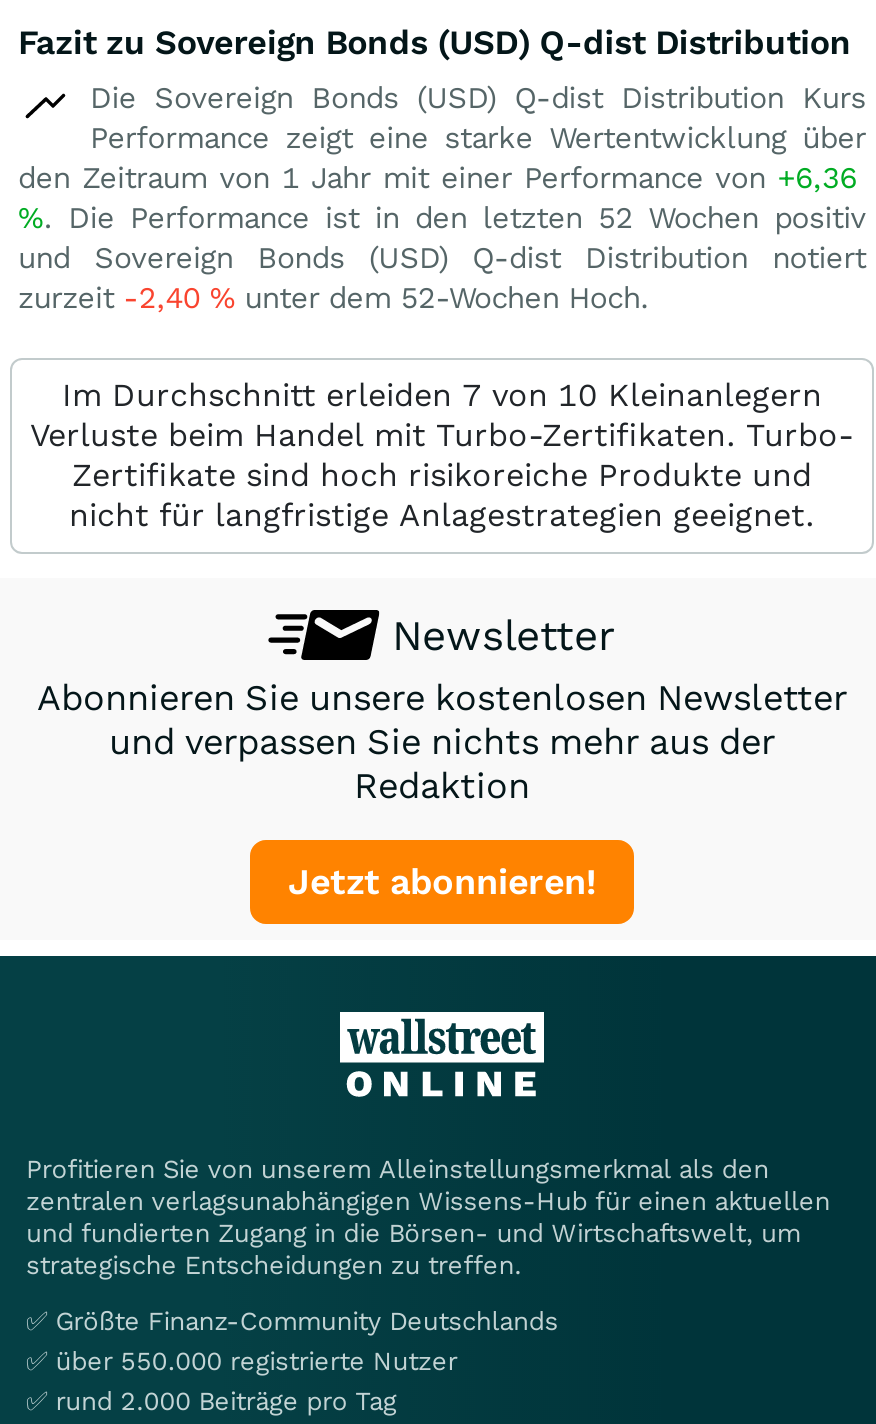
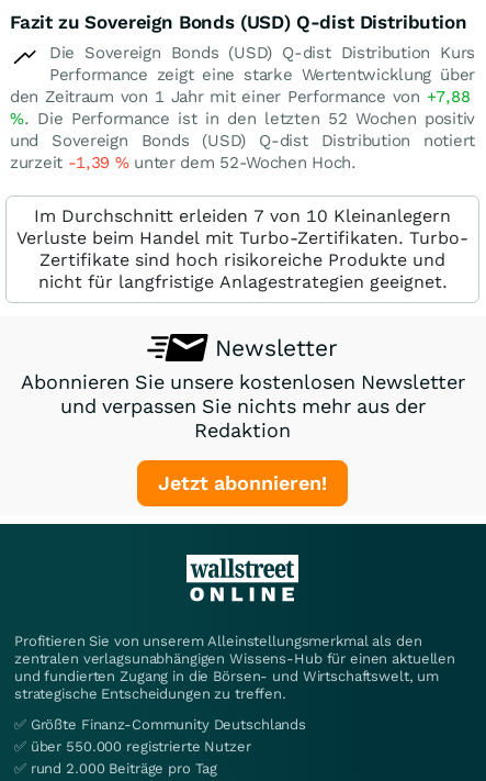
- den Zeitraum von 1 Jahr mit einer Performance von +6,36
+ den Zeitraum von 1 Jahr mit einer Performance von +7,88

- zurzeit -2,40% unter dem 52-Wochen Hoch.
+ zurzeit -1,39% unter dem 52-Wochen Hoch.
